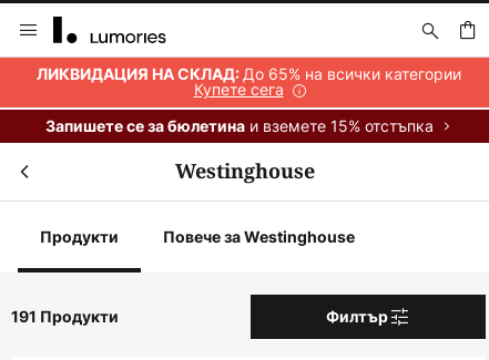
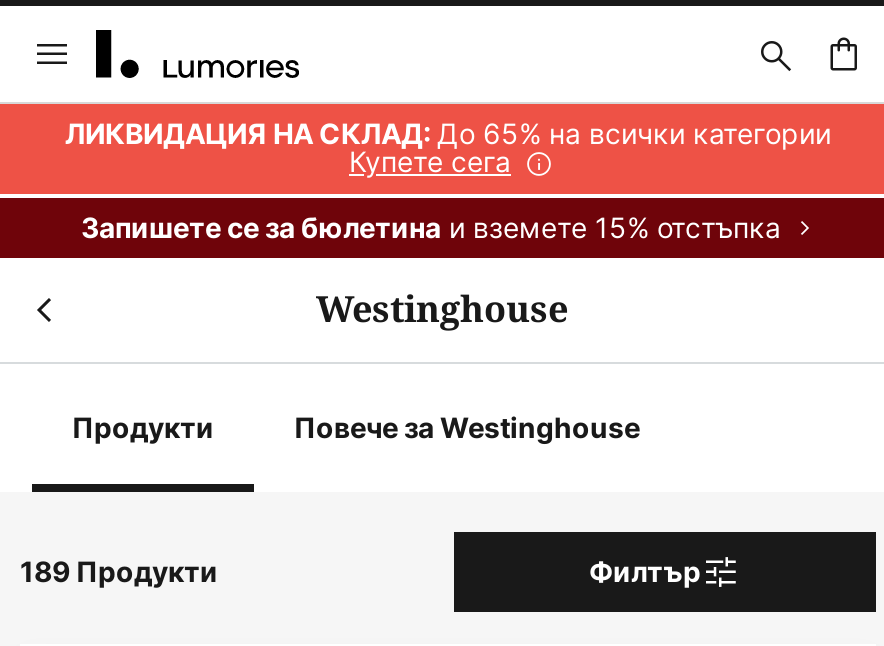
- 191 Продукти
+ 189 Продукти
